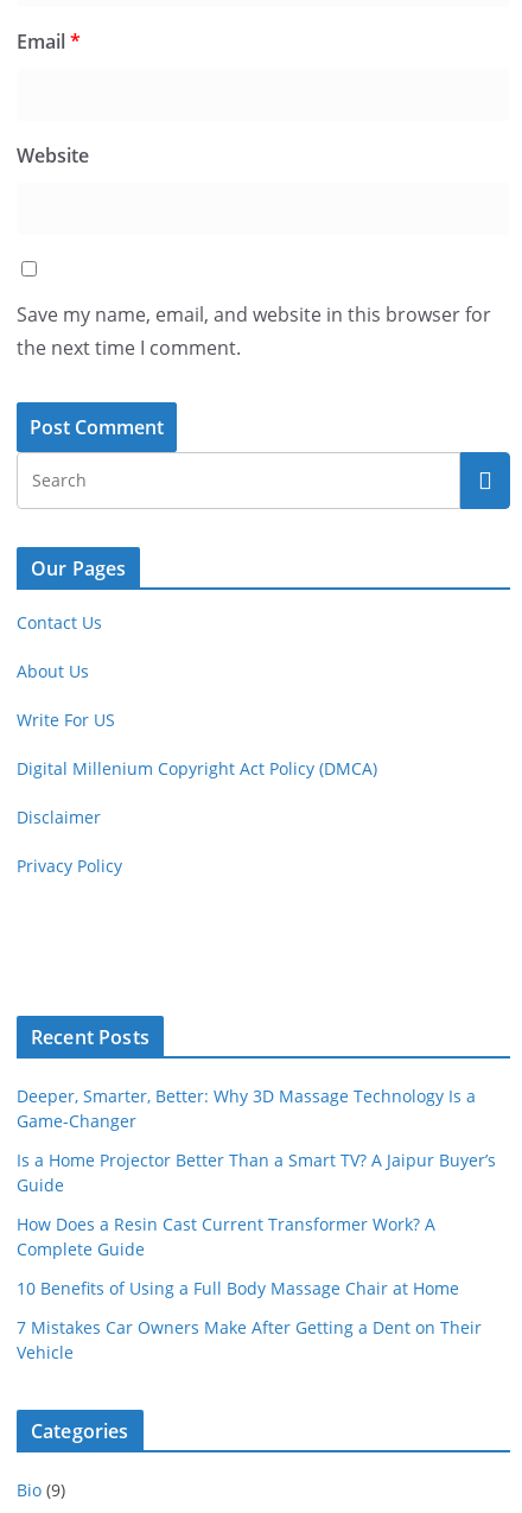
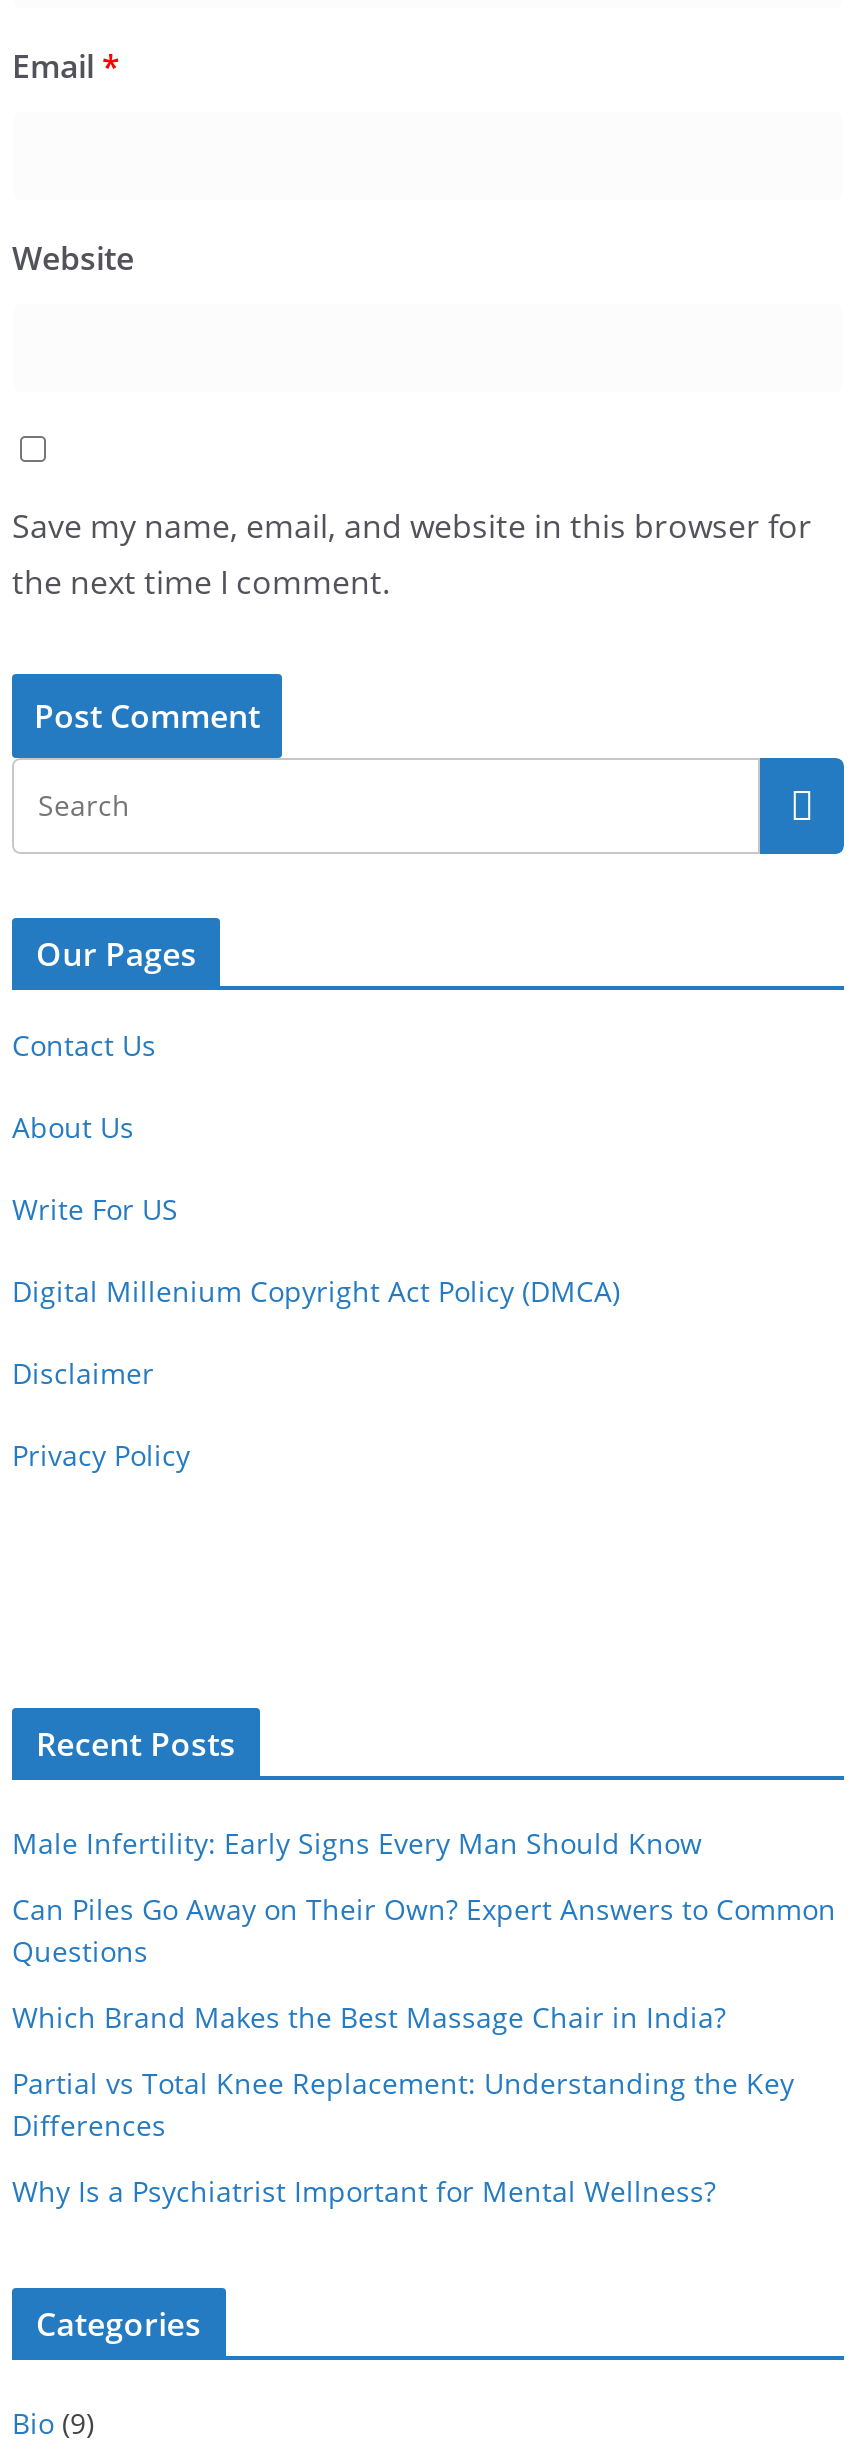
- Deeper, Smarter, Better: Why 3D Massage Technology Is a
- Game-Changer
+ Male Infertility: Early Signs Every Man Should Know

- Is a Home Projector Better Than a Smart TV? A Jaipur Buyer’s
- Guide
+ Can Piles Go Away on Their Own? Expert Answers to Common
+ Questions

- How Does a Resin Cast Current Transformer Work? A
- Complete Guide
+ Which Brand Makes the Best Massage Chair in India?

- 10 Benefits of Using a Full Body Massage Chair at Home
+ Partial vs Total Knee Replacement: Understanding the Key
+ Differences

- 7 Mistakes Car Owners Make After Getting a Dent on Their
- Vehicle
+ Why Is a Psychiatrist Important for Mental Wellness?
